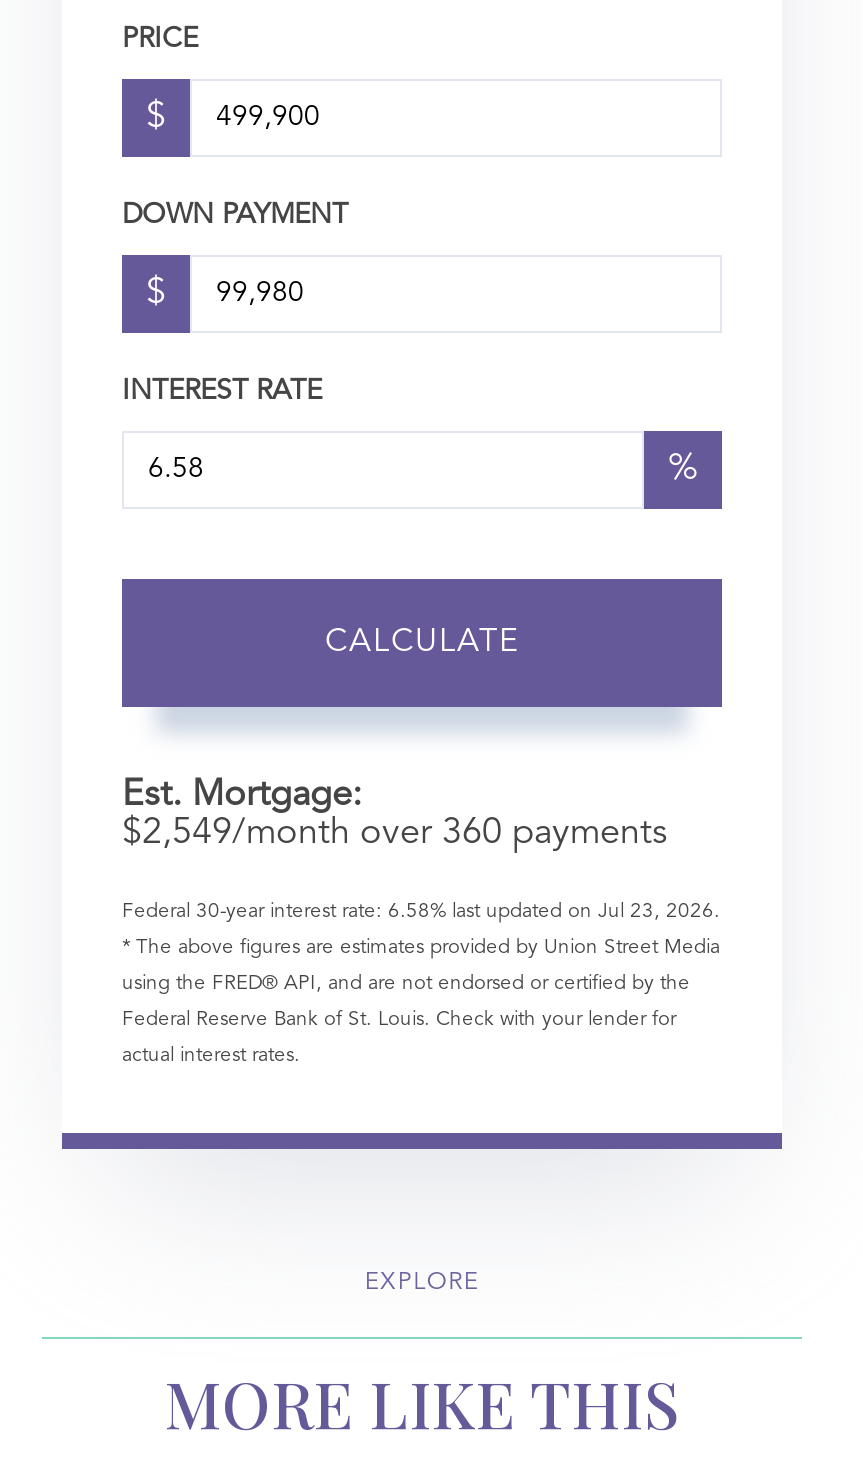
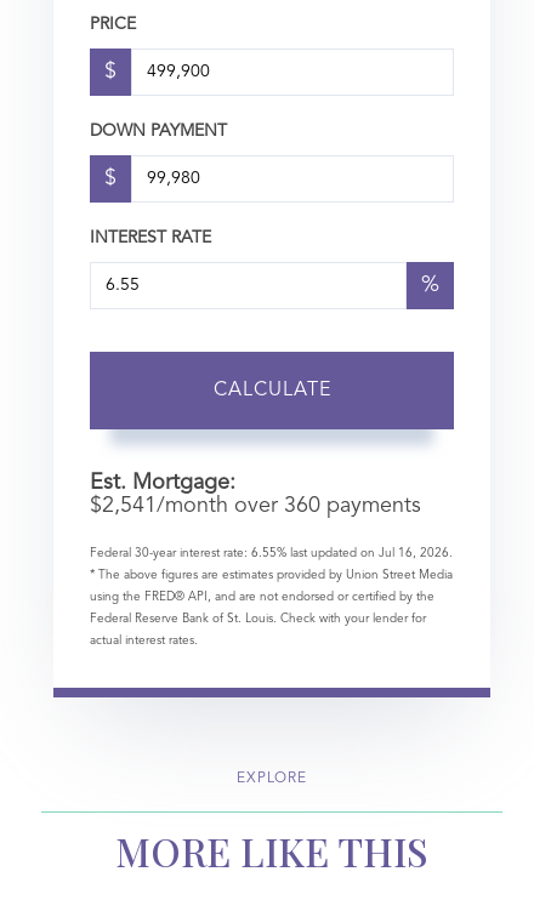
- $2,549/month over 360 payments
+ $2,541/month over 360 payments

- Federal 30-year interest rate: 6.58% last updated on Jul 23, 2026.
+ Federal 30-year interest rate: 6.55% last updated on Jul 16, 2026.
